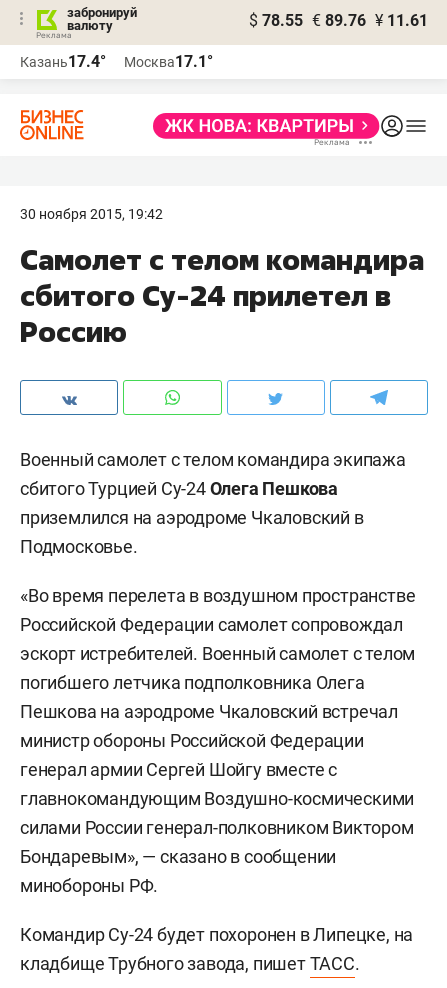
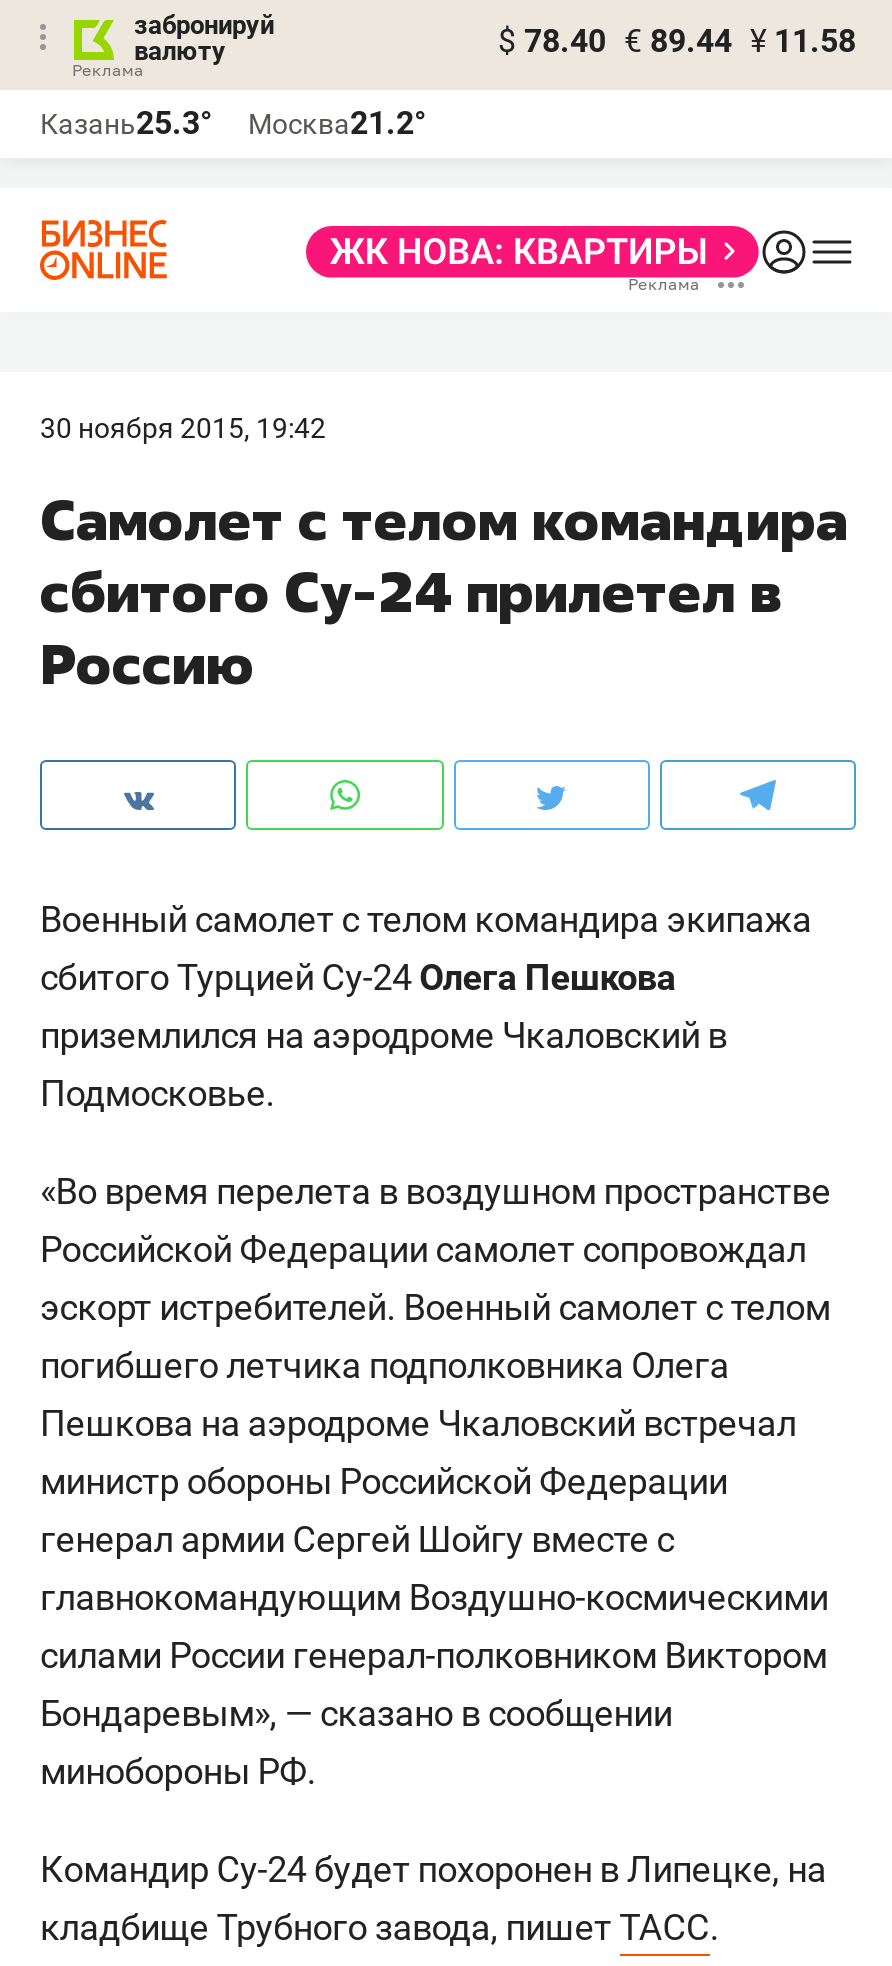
- $ 78.55 € 89.76 ¥ 11.61
+ $ 78.40 € 89.44 ¥ 11.58

- Казань17.4°
+ Казань25.3°

- Москва17.1°
+ Москва21.2°
